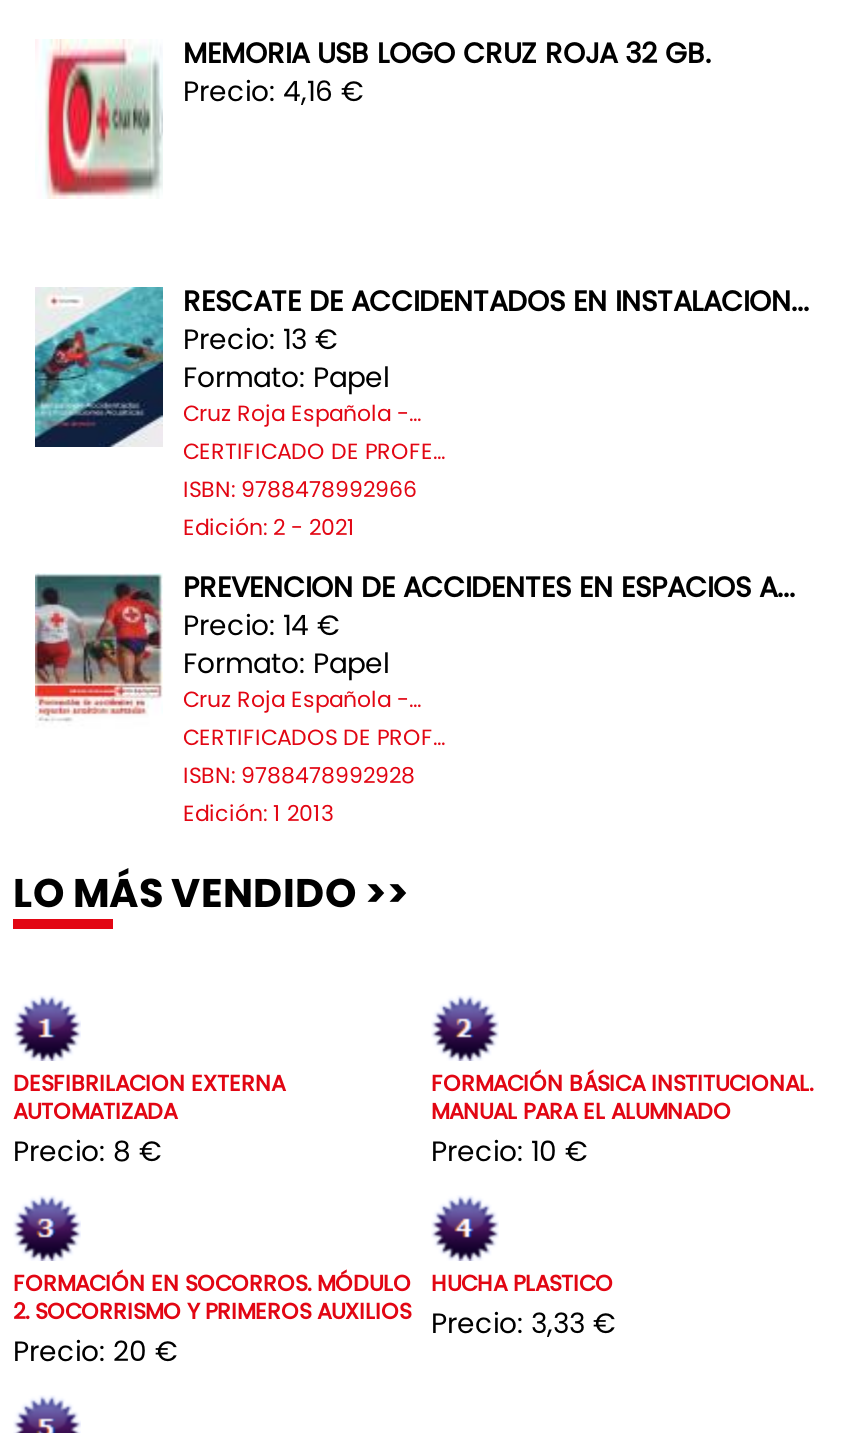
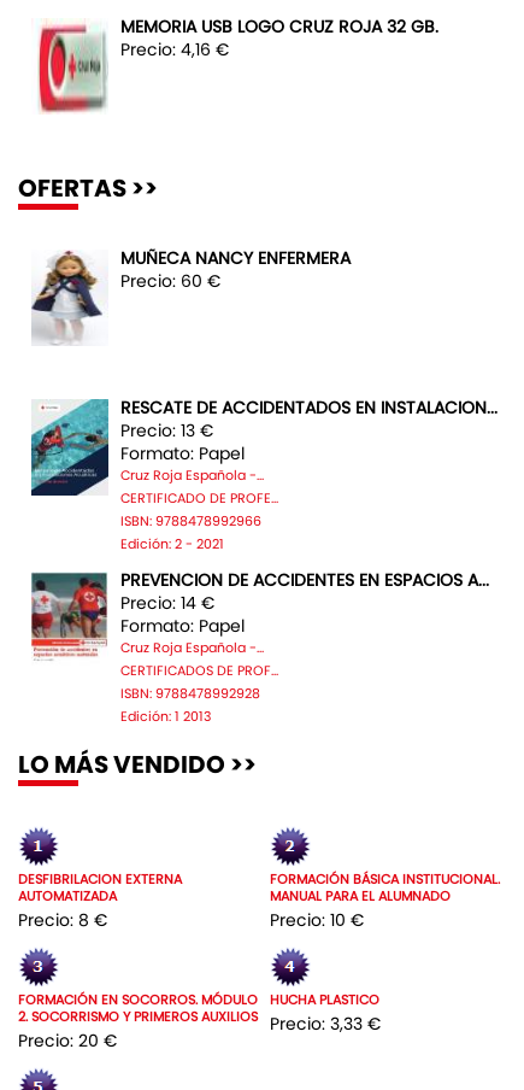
+ [image]
+ OFERTAS >>
+ MUÑECA NANCY ENFERMERA
+ Precio: 60 €
